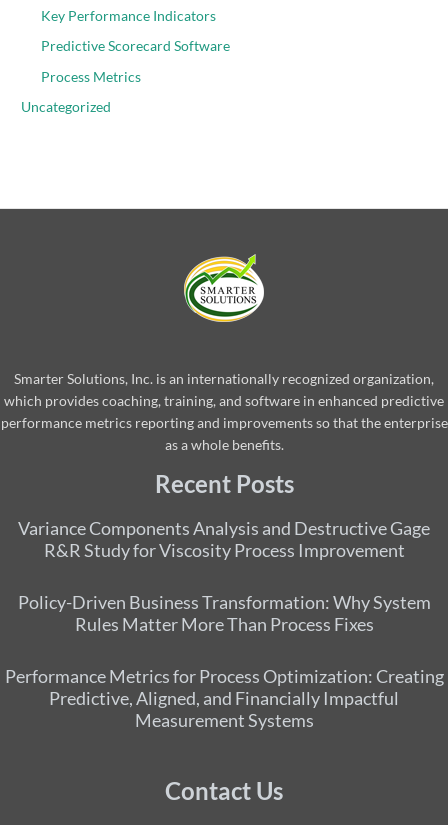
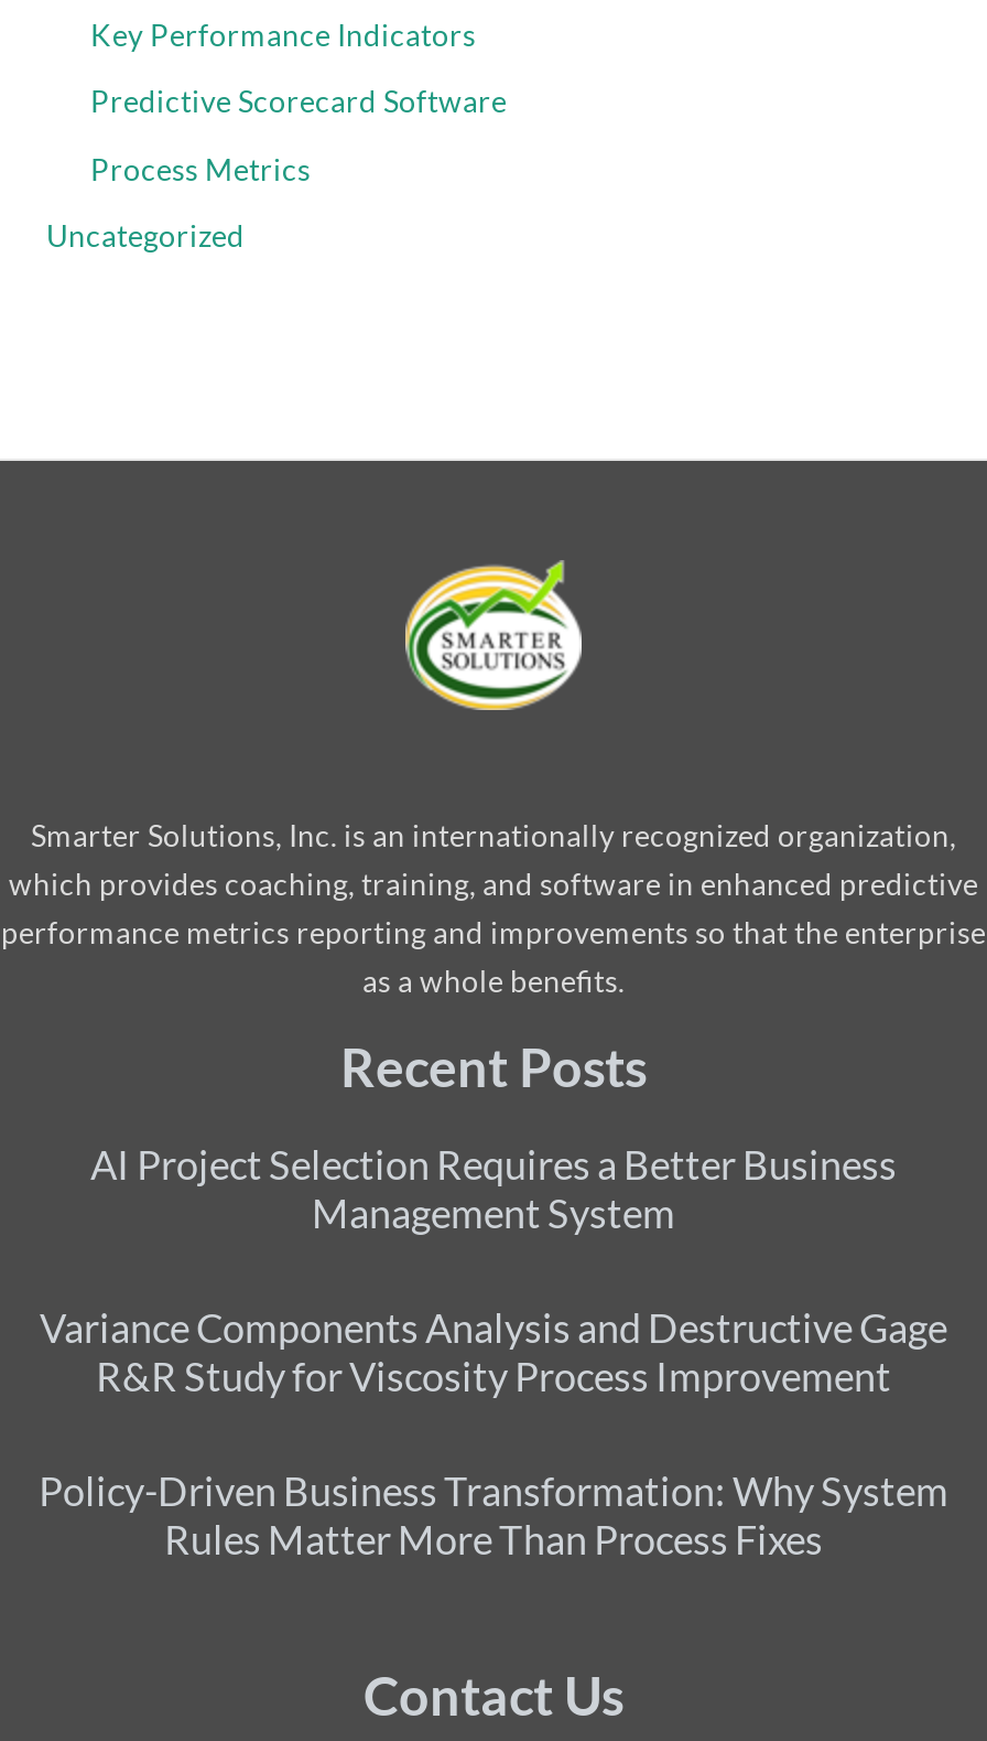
+ AI Project Selection Requires a Better Business
+ Management System

moved down: Variance Components Analysis and Destructive Gage | R&R Study for Viscosity Process Improvement | Policy-Driven Business Transformation: Why System | Rules Matter More Than Process Fixes

- Performance Metrics for Process Optimization: Creating
- Predictive, Aligned, and Financially Impactful
- Measurement Systems
